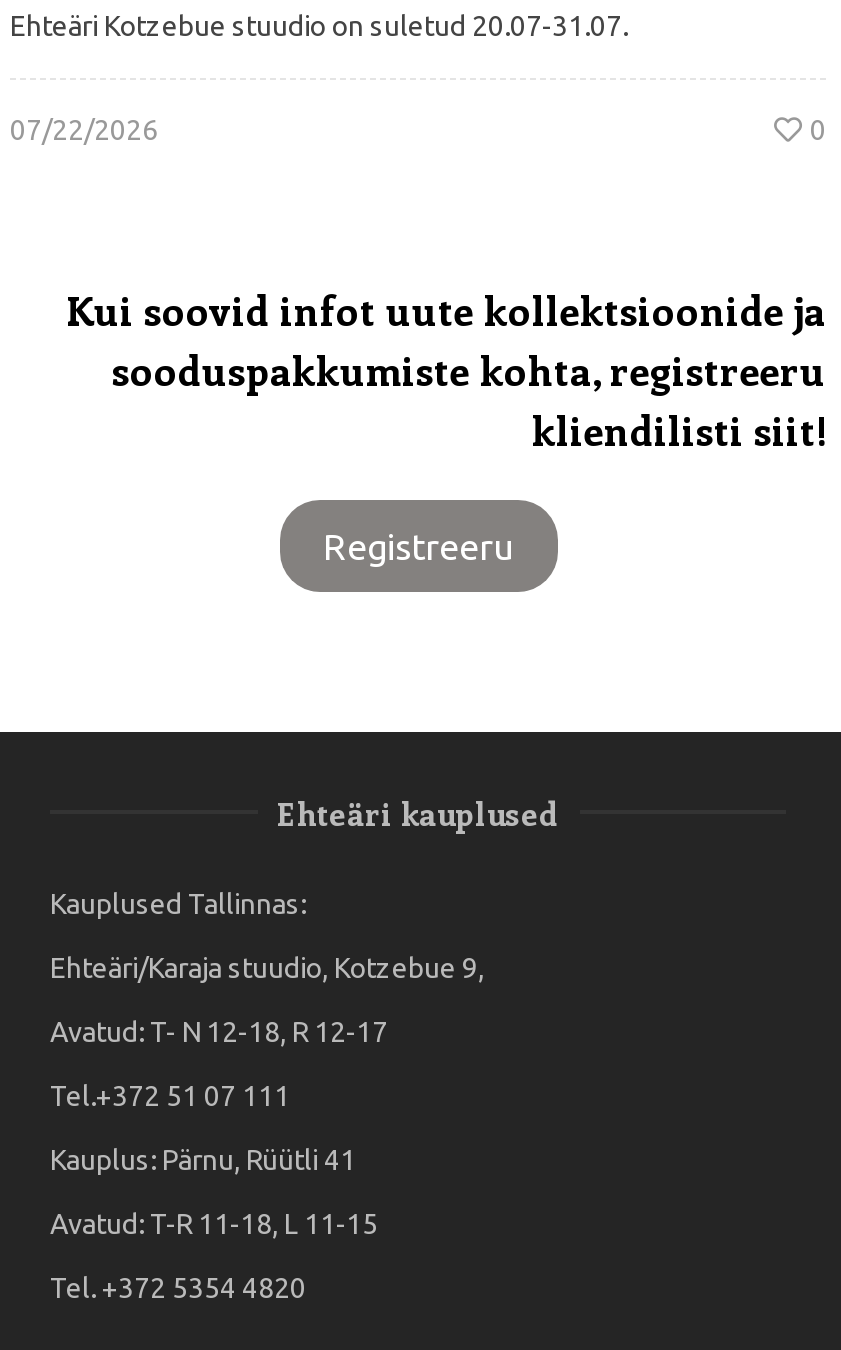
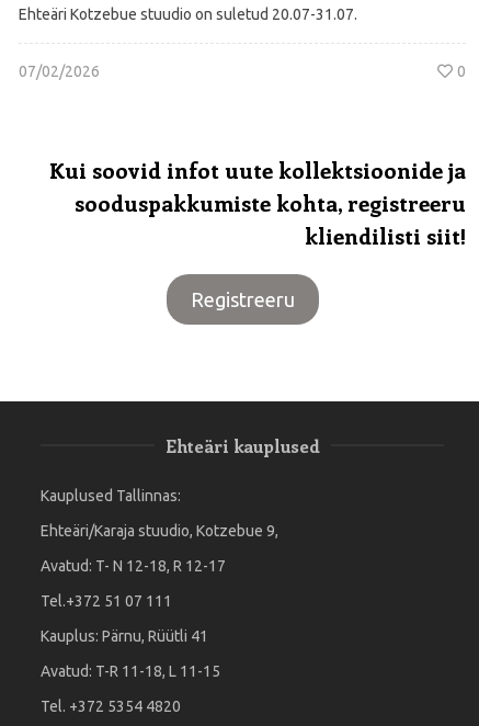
- 07/22/2026
+ 07/02/2026
